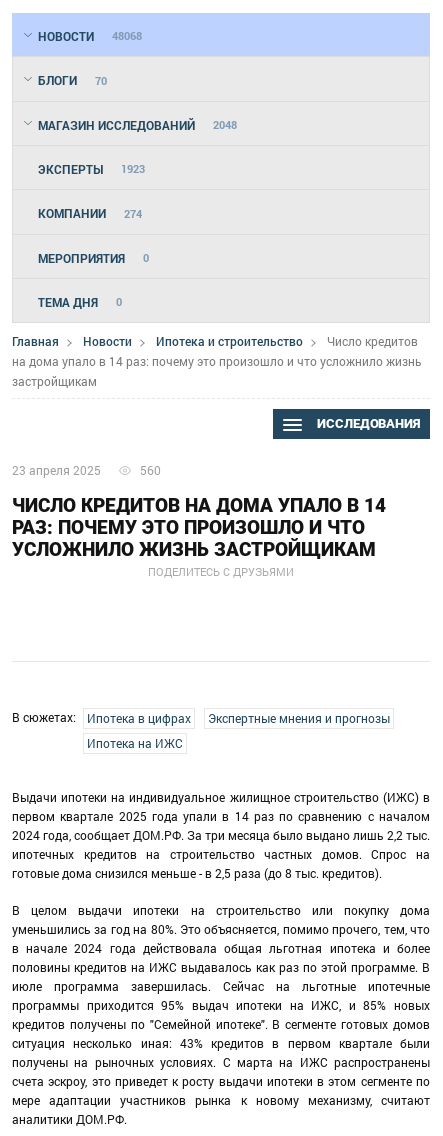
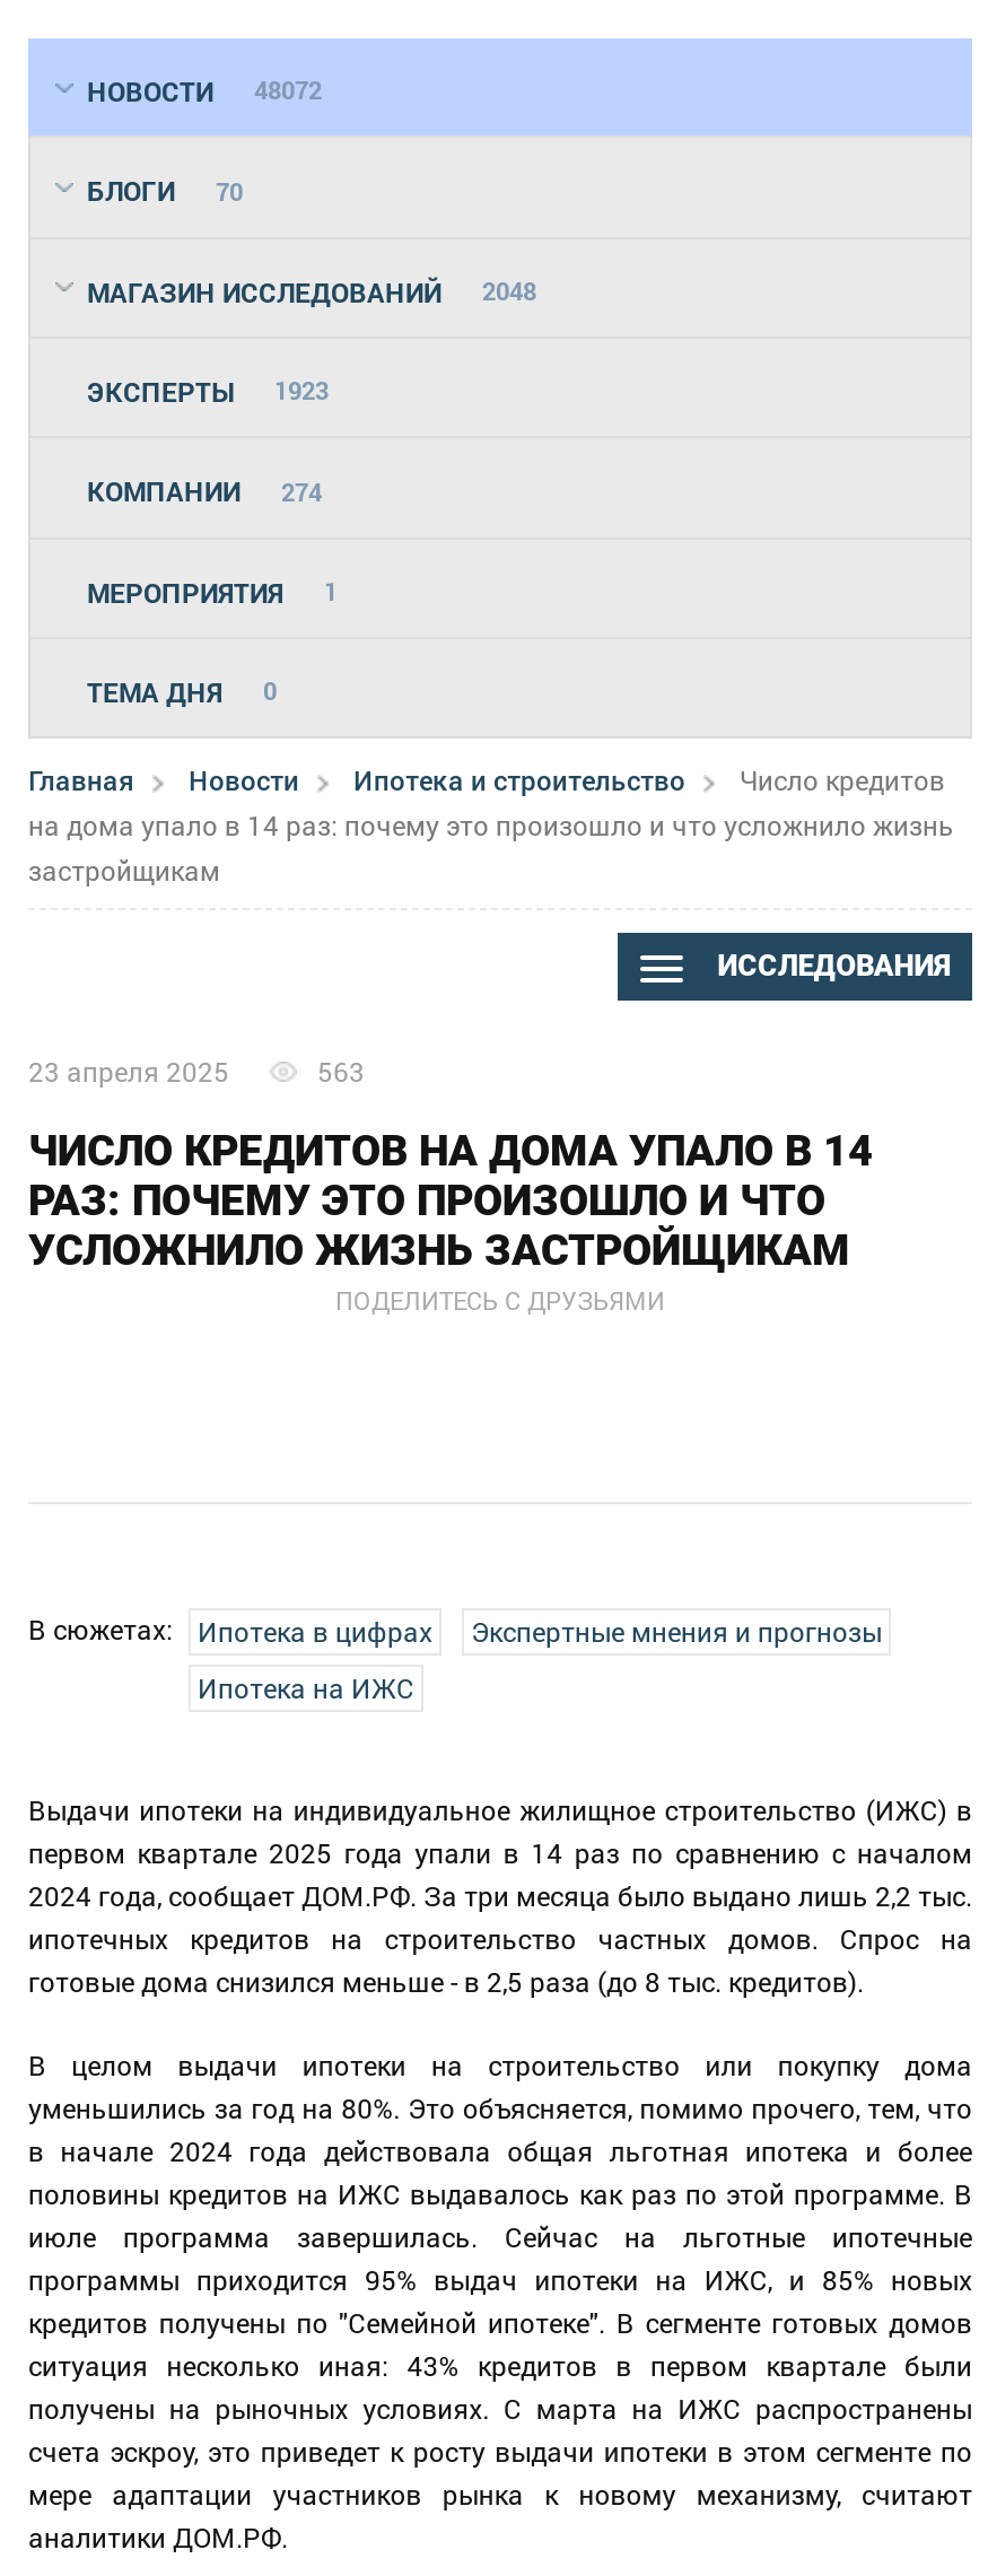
- НОВОСТИ 48068
+ НОВОСТИ 48072

- МЕРОПРИЯТИЯ 0
+ МЕРОПРИЯТИЯ 1

- 560
+ 563
